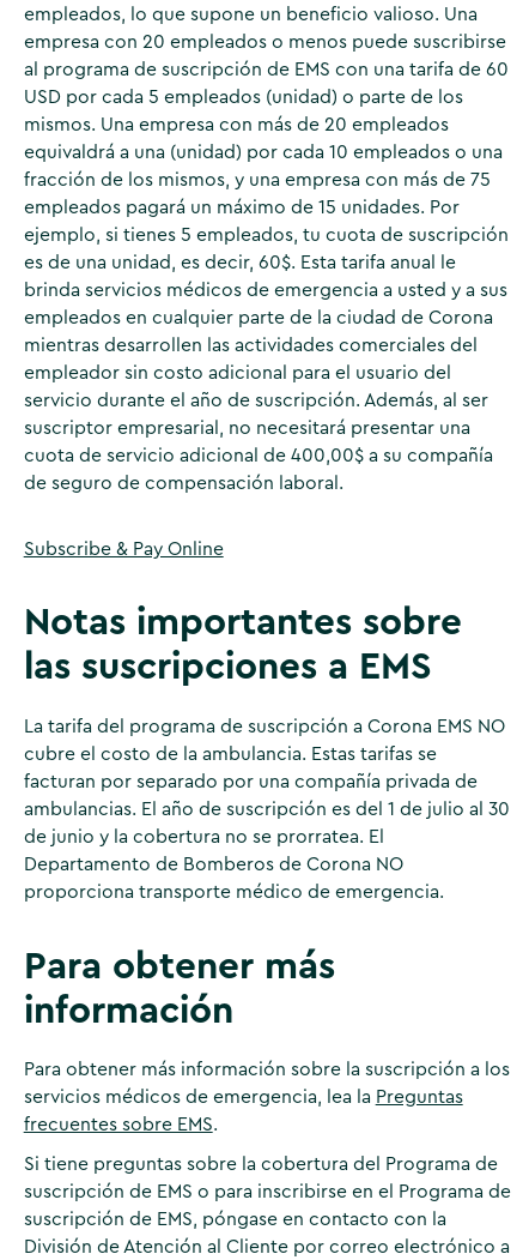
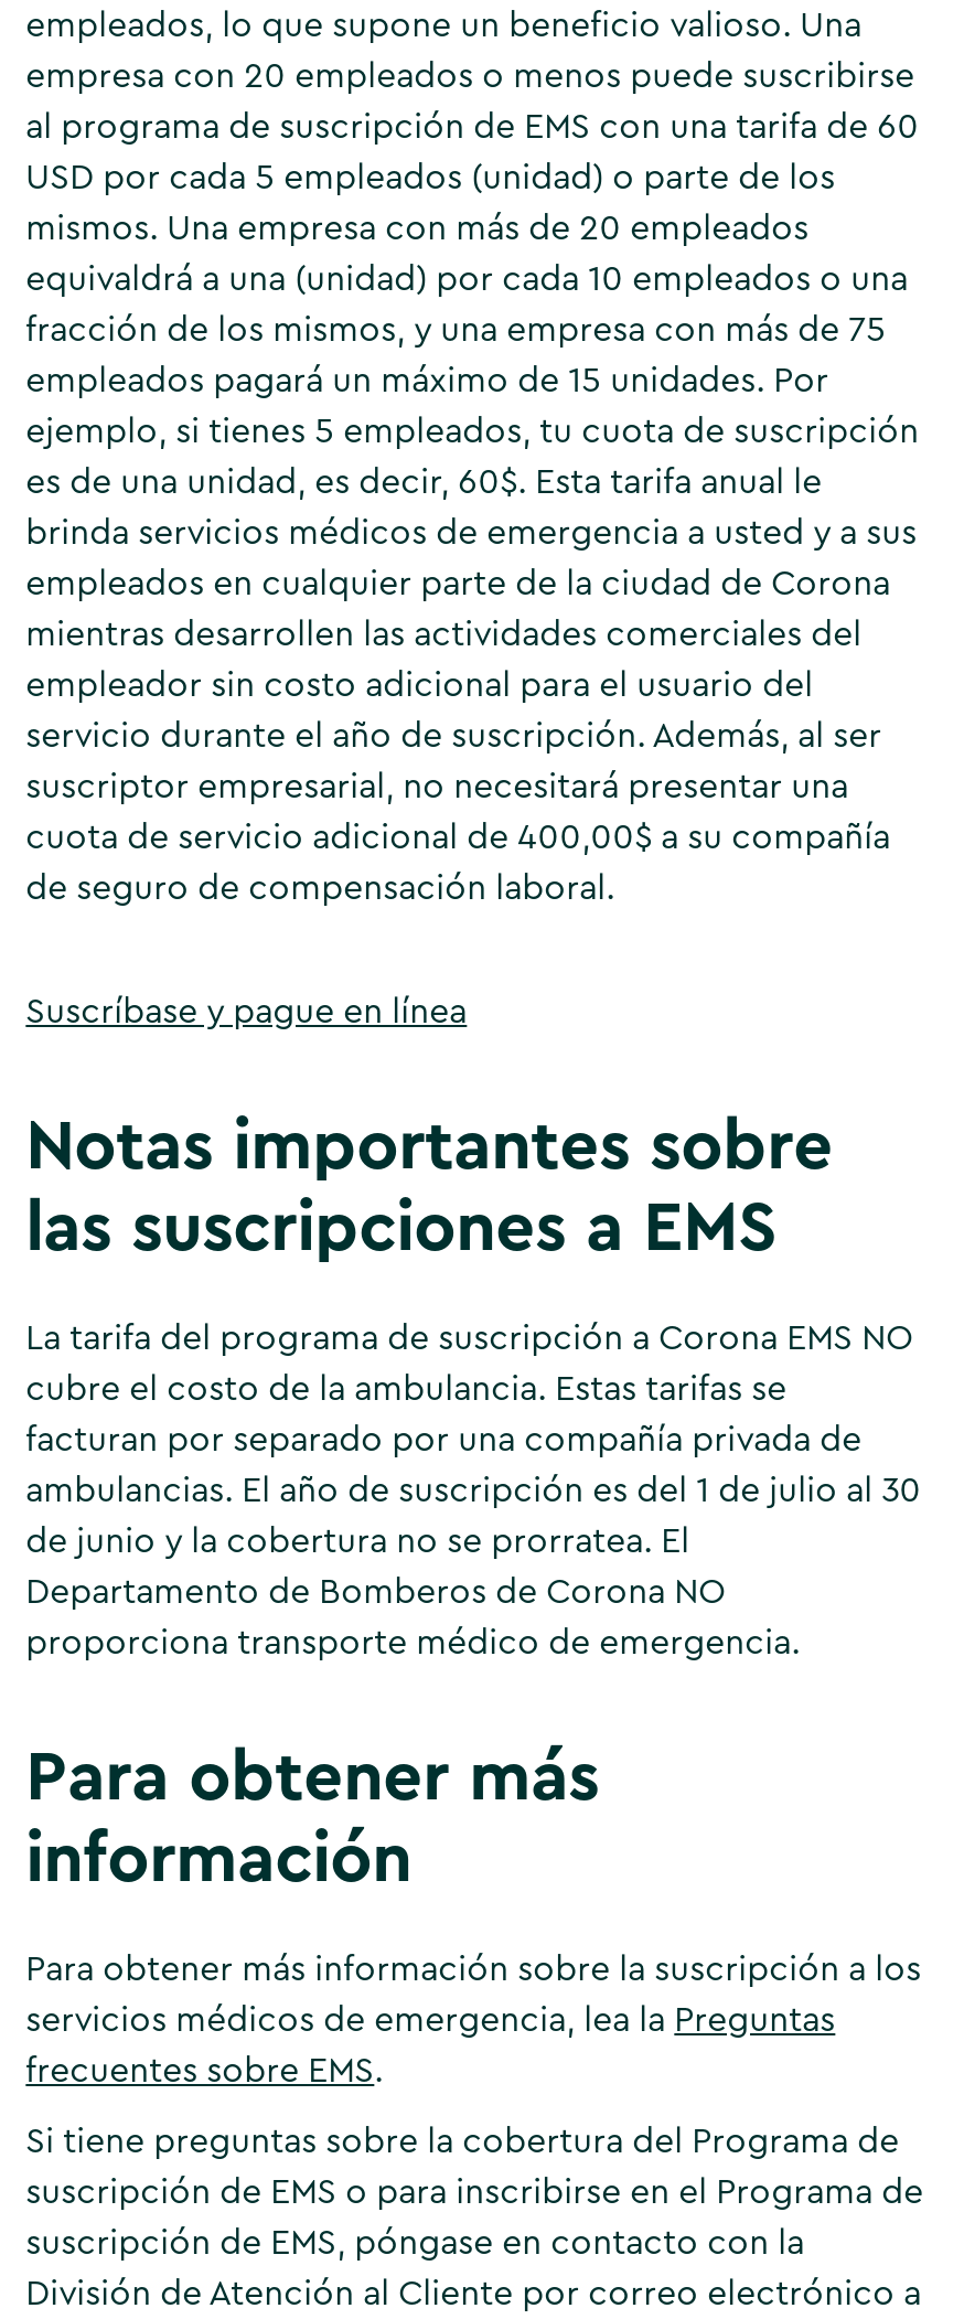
- Subscribe & Pay Online
+ Suscríbase y pague en línea
